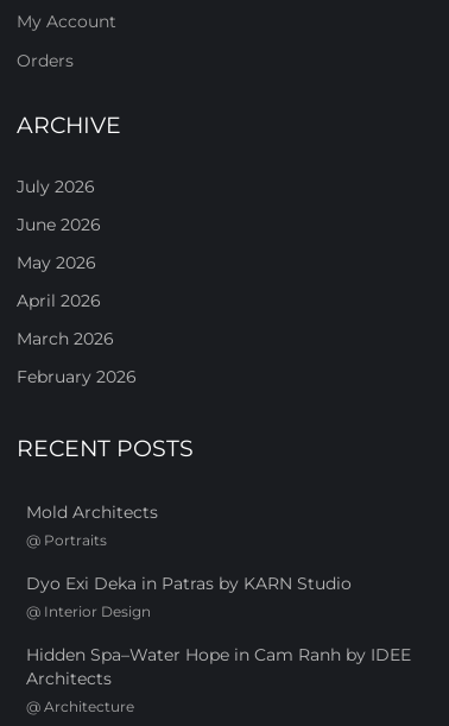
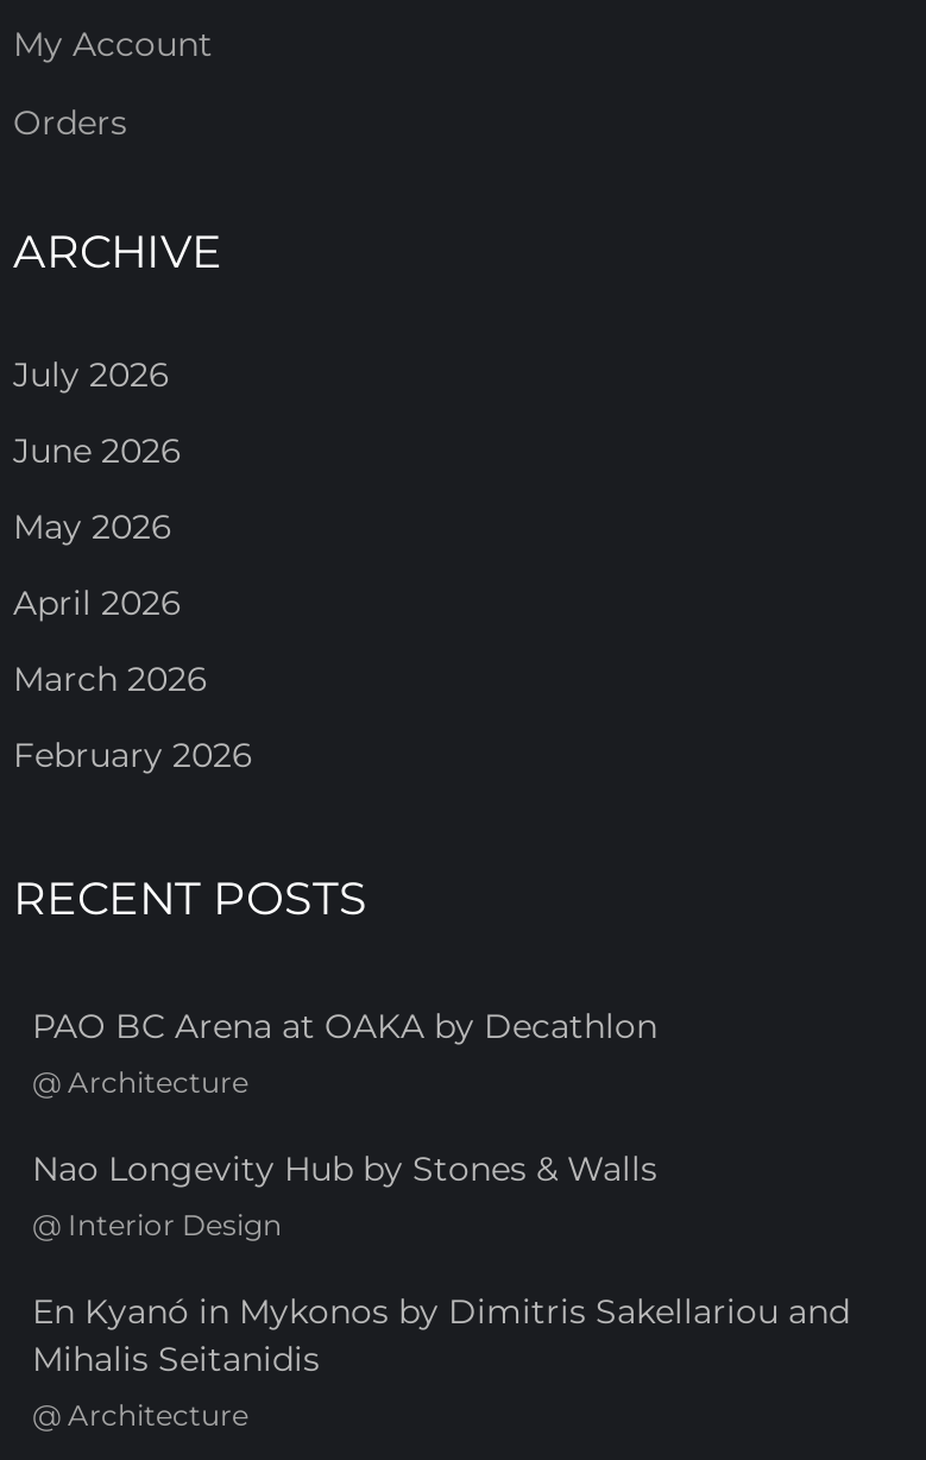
- Mold Architects
- @ Portraits
+ PAO BC Arena at OAKA by Decathlon
+ @ Architecture

- Dyo Exi Deka in Patras by KARN Studio
+ Nao Longevity Hub by Stones & Walls

- Hidden Spa–Water Hope in Cam Ranh by IDEE
- Architects
+ En Kyanó in Mykonos by Dimitris Sakellariou and
+ Mihalis Seitanidis
